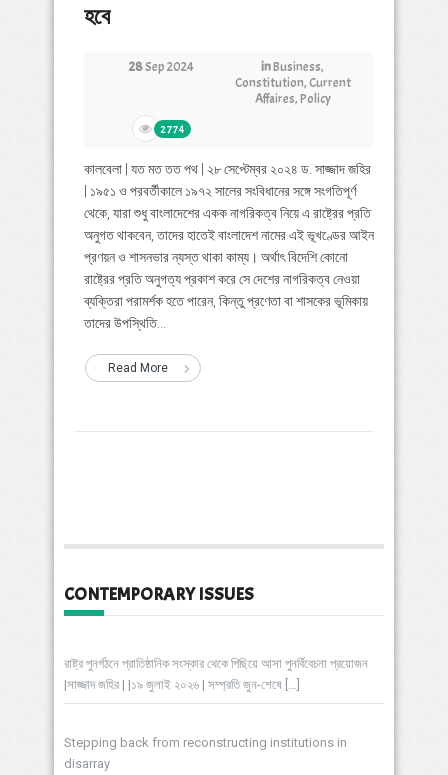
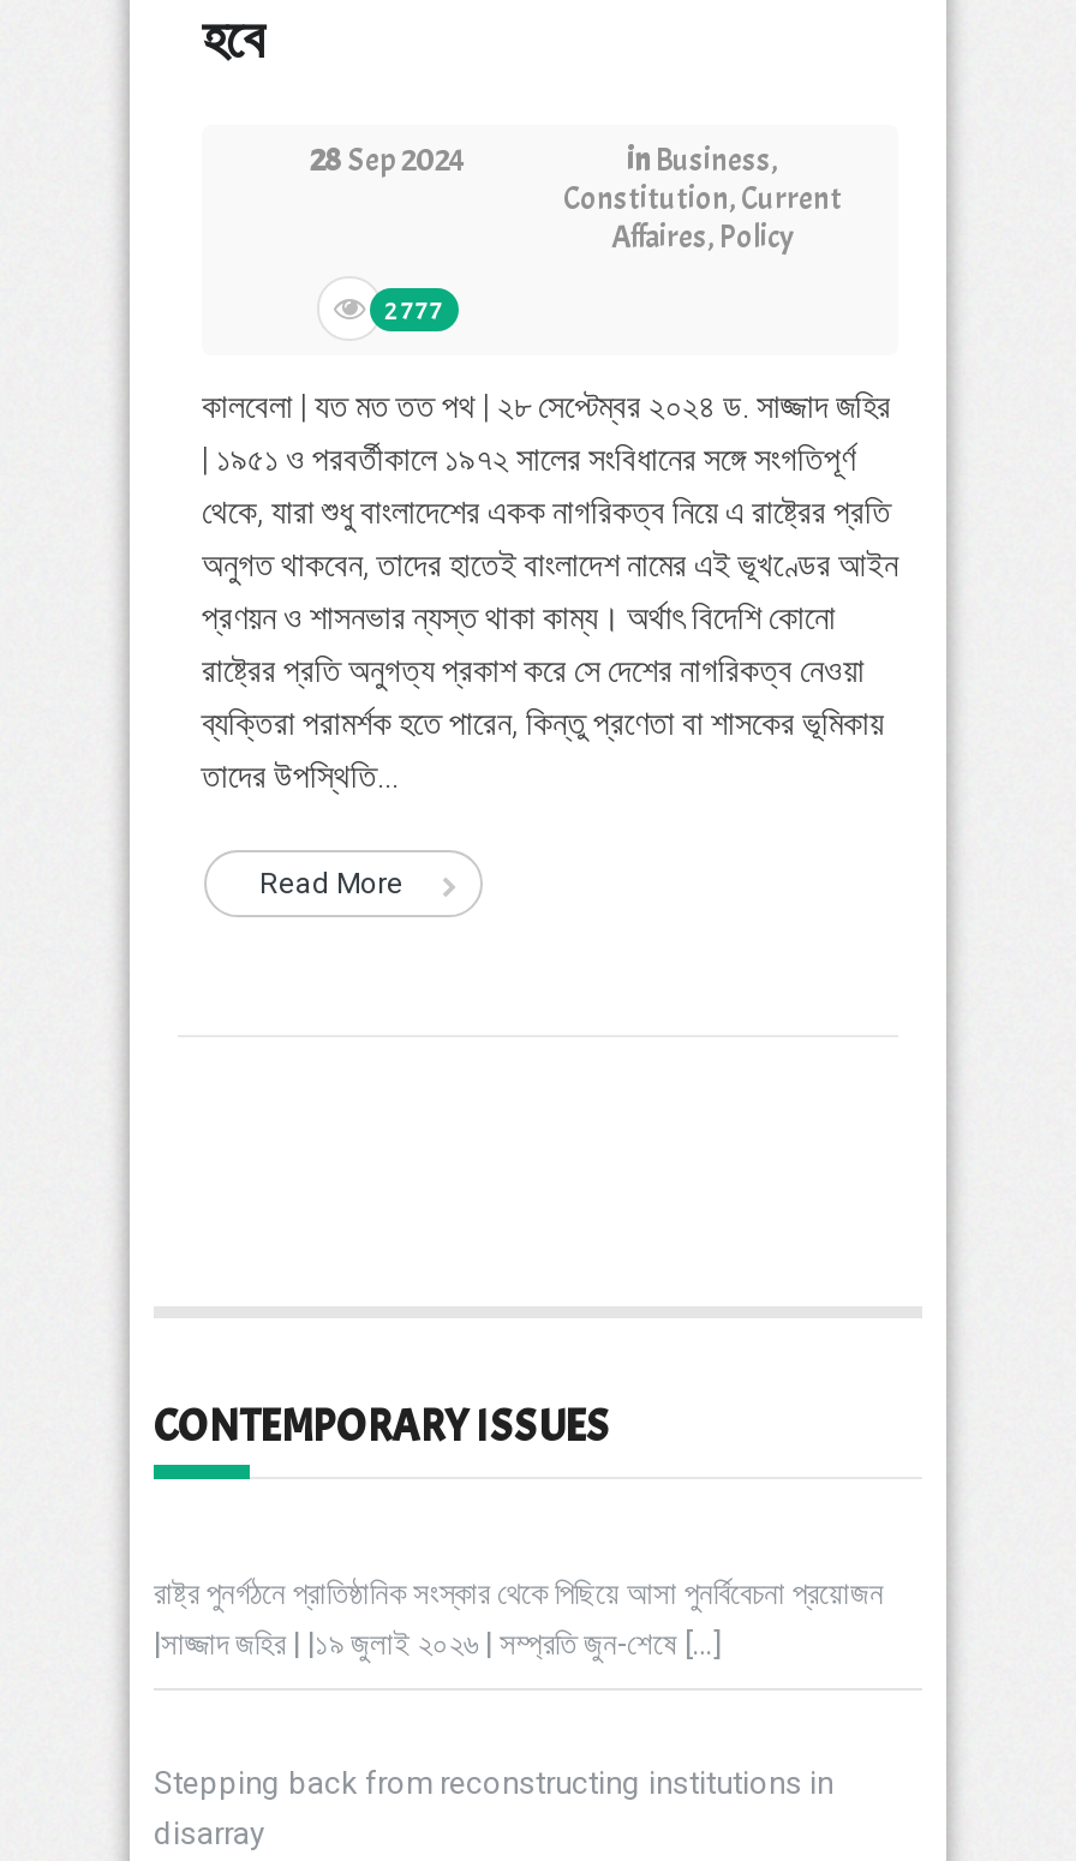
- 2774
+ 2777
